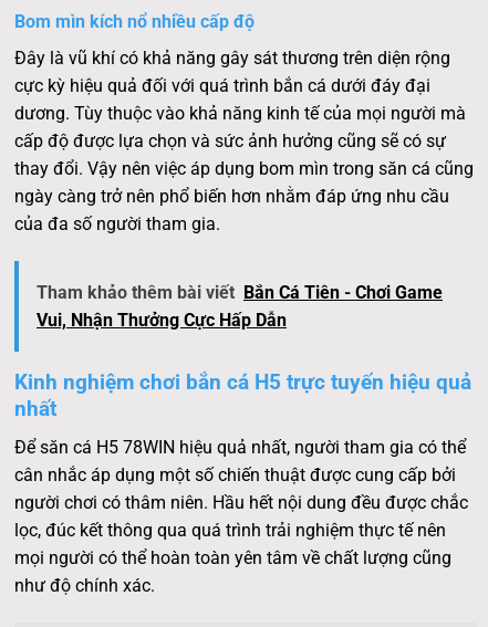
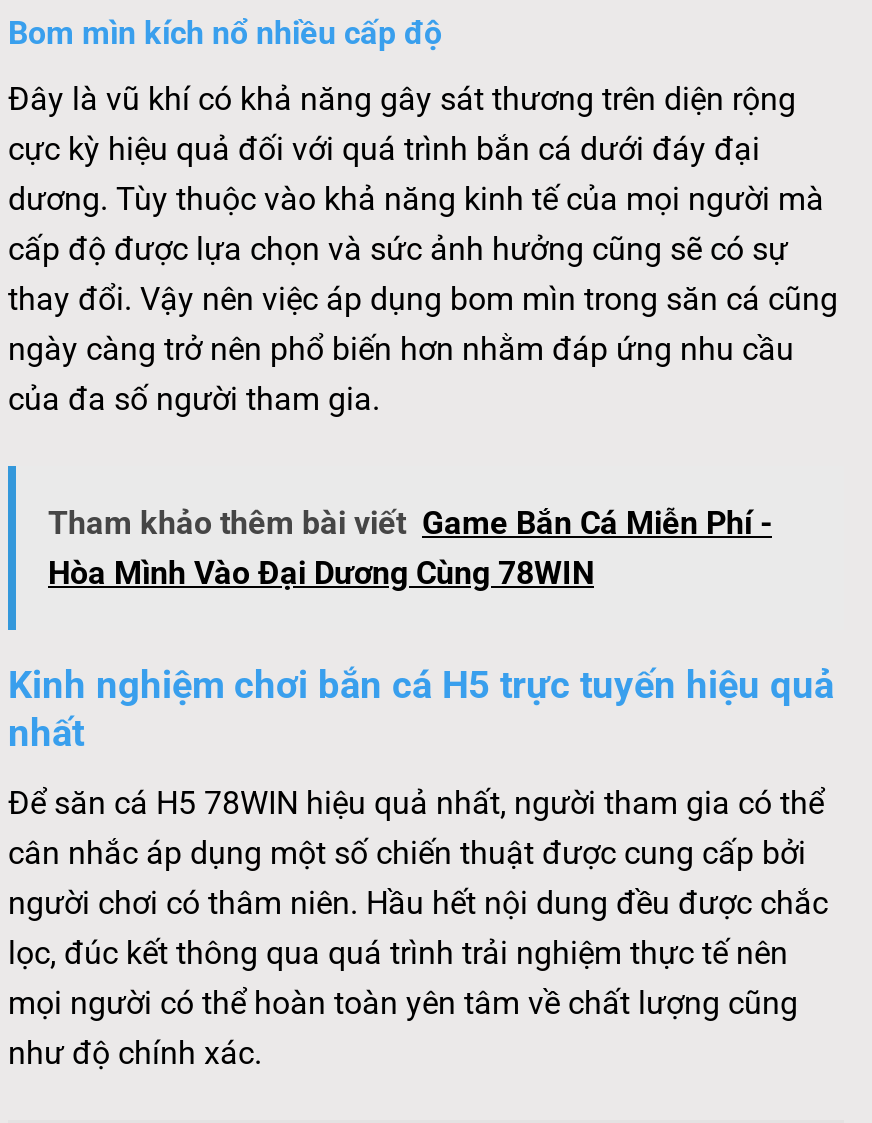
- Tham khảo thêm bài viết Bắn Cá Tiên - Chơi Game
- Vui, Nhận Thưởng Cực Hấp Dẫn
+ Tham khảo thêm bài viết Game Bắn Cá Miễn Phí -
+ Hòa Mình Vào Đại Dương Cùng 78WIN
